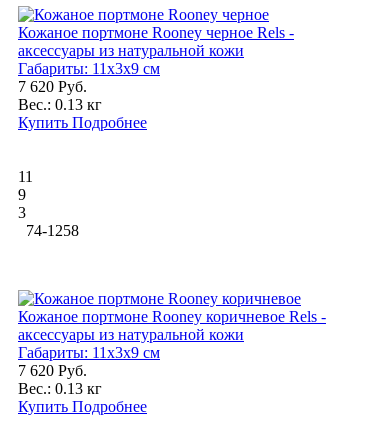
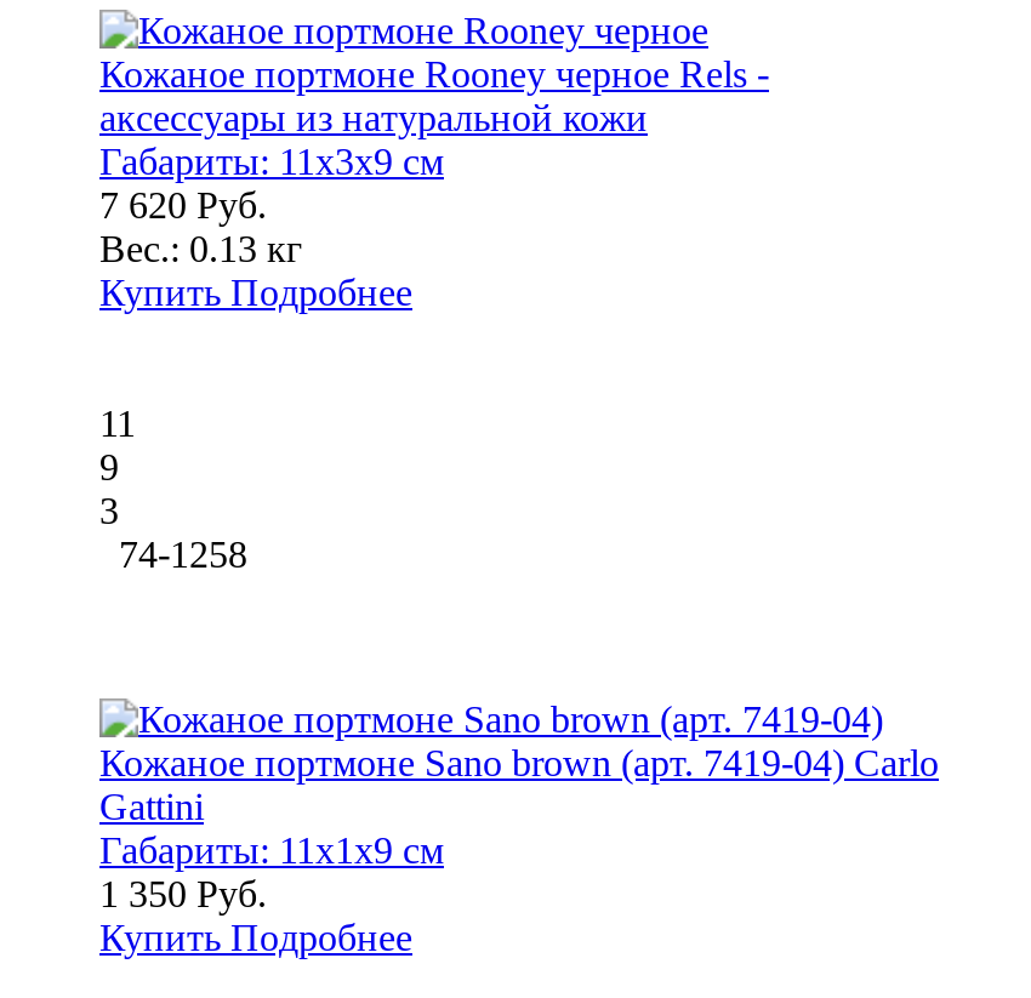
- Кожаное портмоне Rooney коричневое Rels -
- аксессуары из натуральной кожи
- Габариты: 11x3x9 см
- 7 620 Руб.
- Вес.: 0.13 кг
+ Кожаное портмоне Sano brown (арт. 7419-04) Carlo
+ Gattini
+ Габариты: 11x1x9 см
+ 1 350 Руб.
